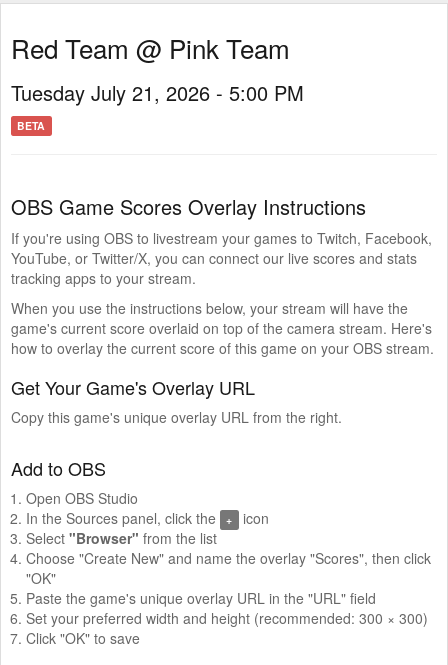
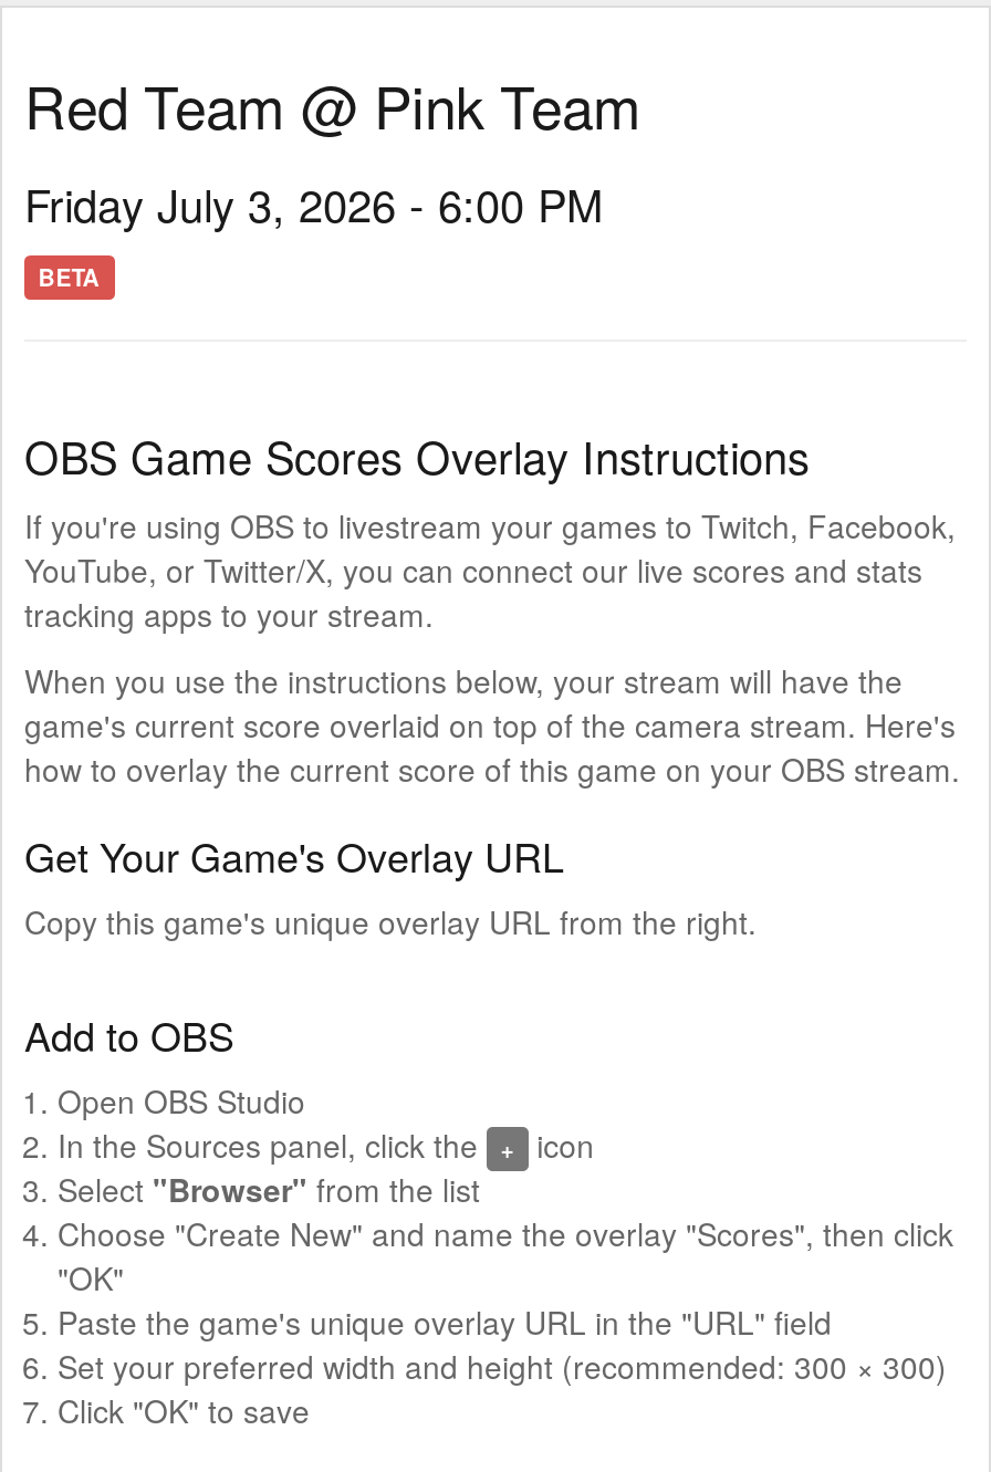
- Tuesday July 21, 2026 - 5:00 PM
+ Friday July 3, 2026 - 6:00 PM
